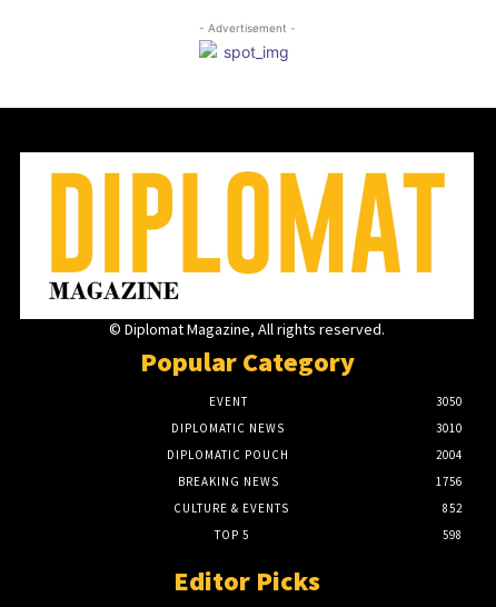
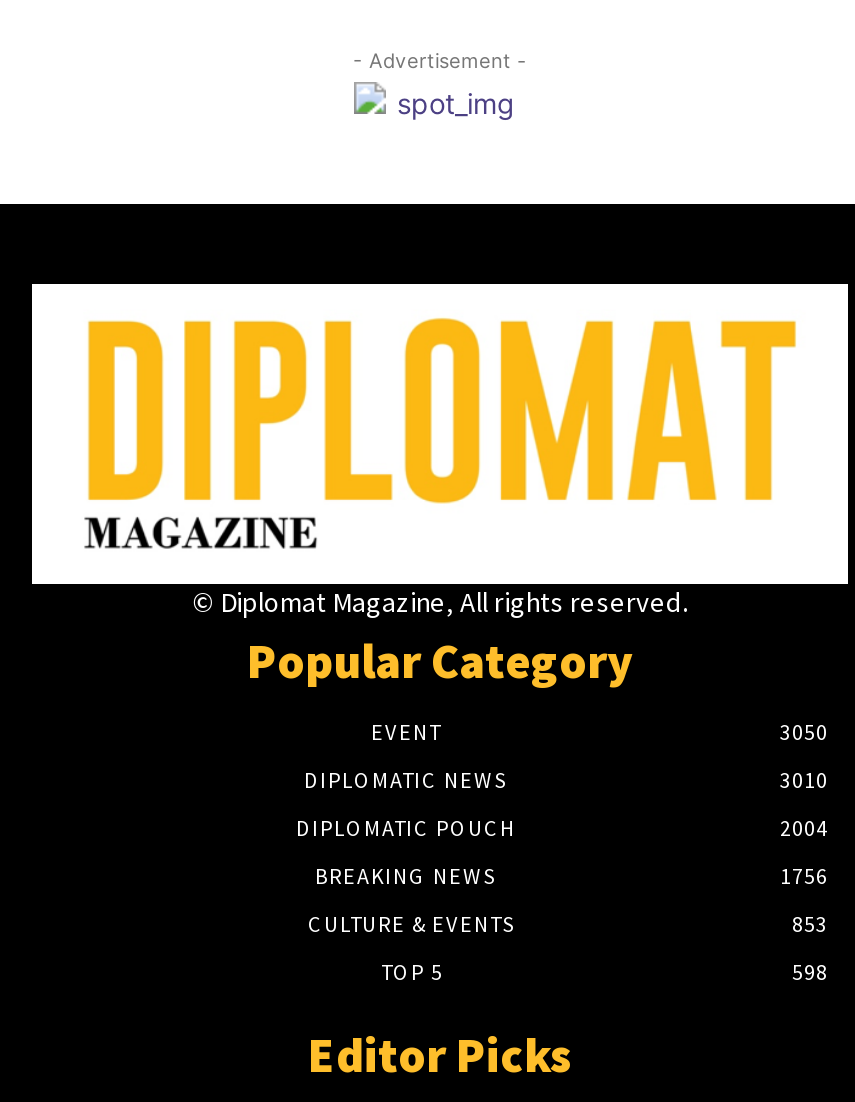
- 852
+ 853
